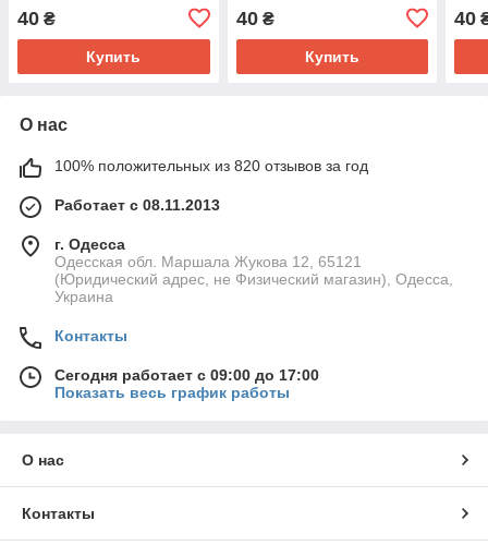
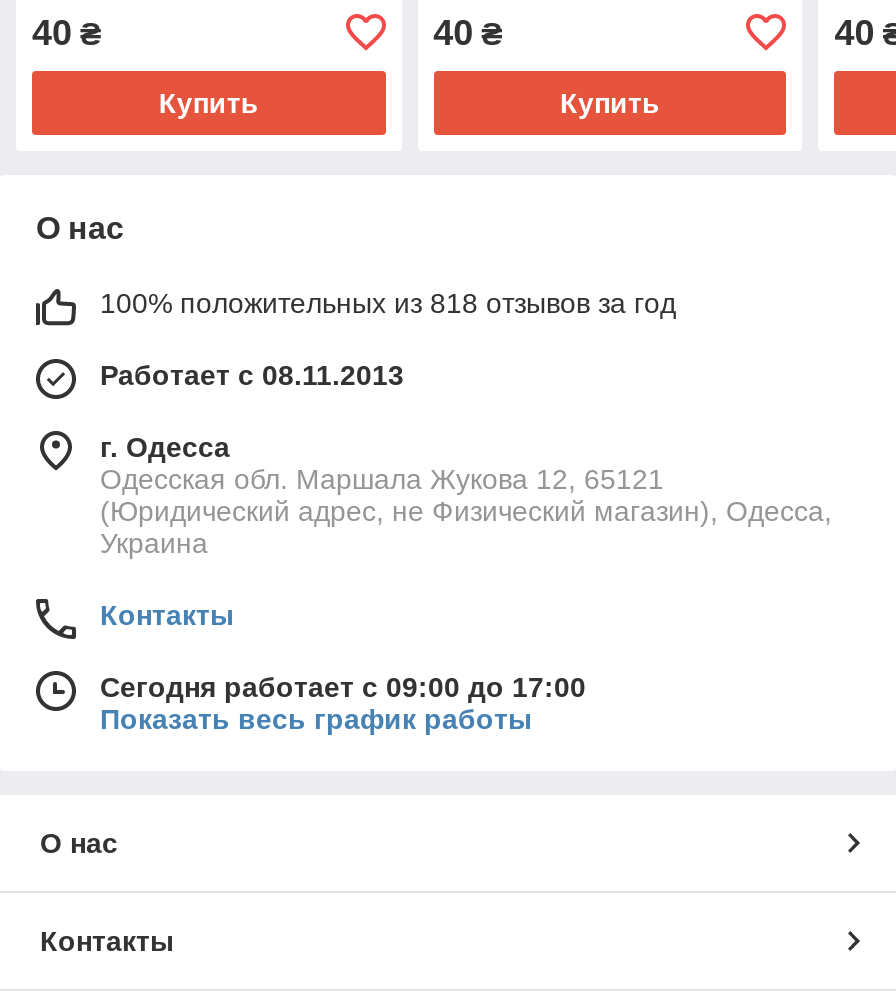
- 100% положительных из 820 отзывов за год
+ 100% положительных из 818 отзывов за год
